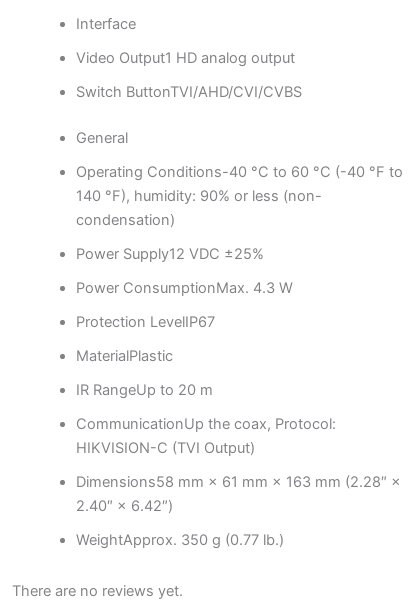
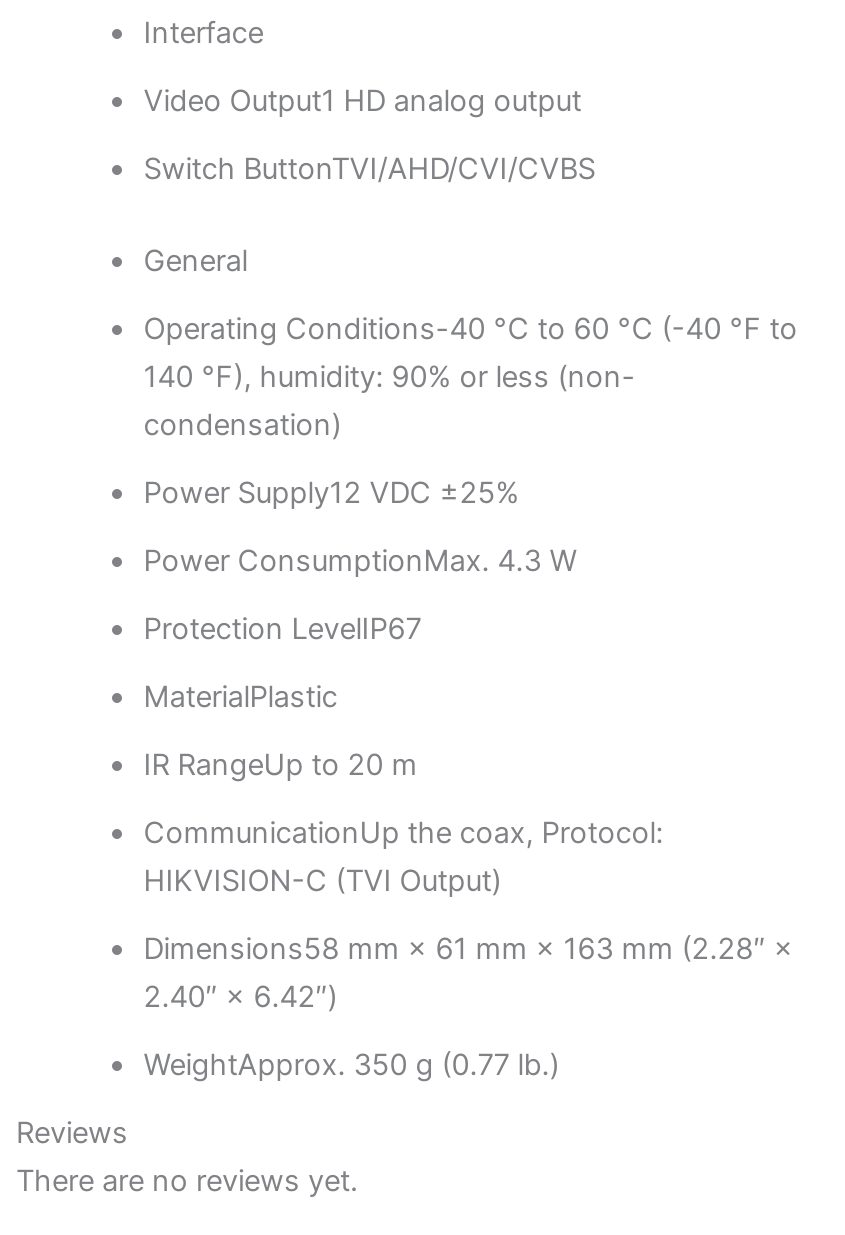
+ Reviews
